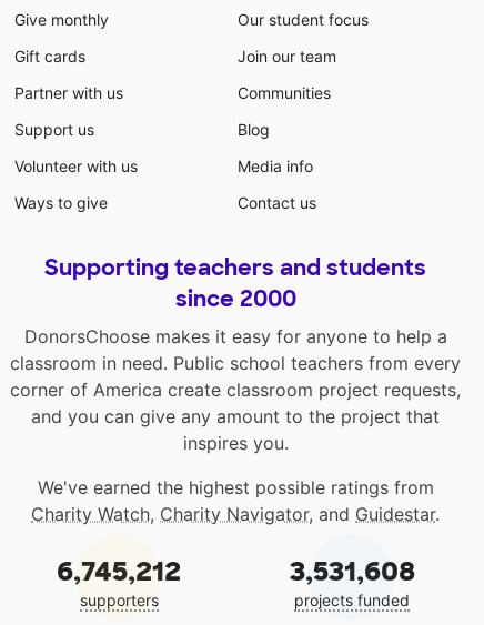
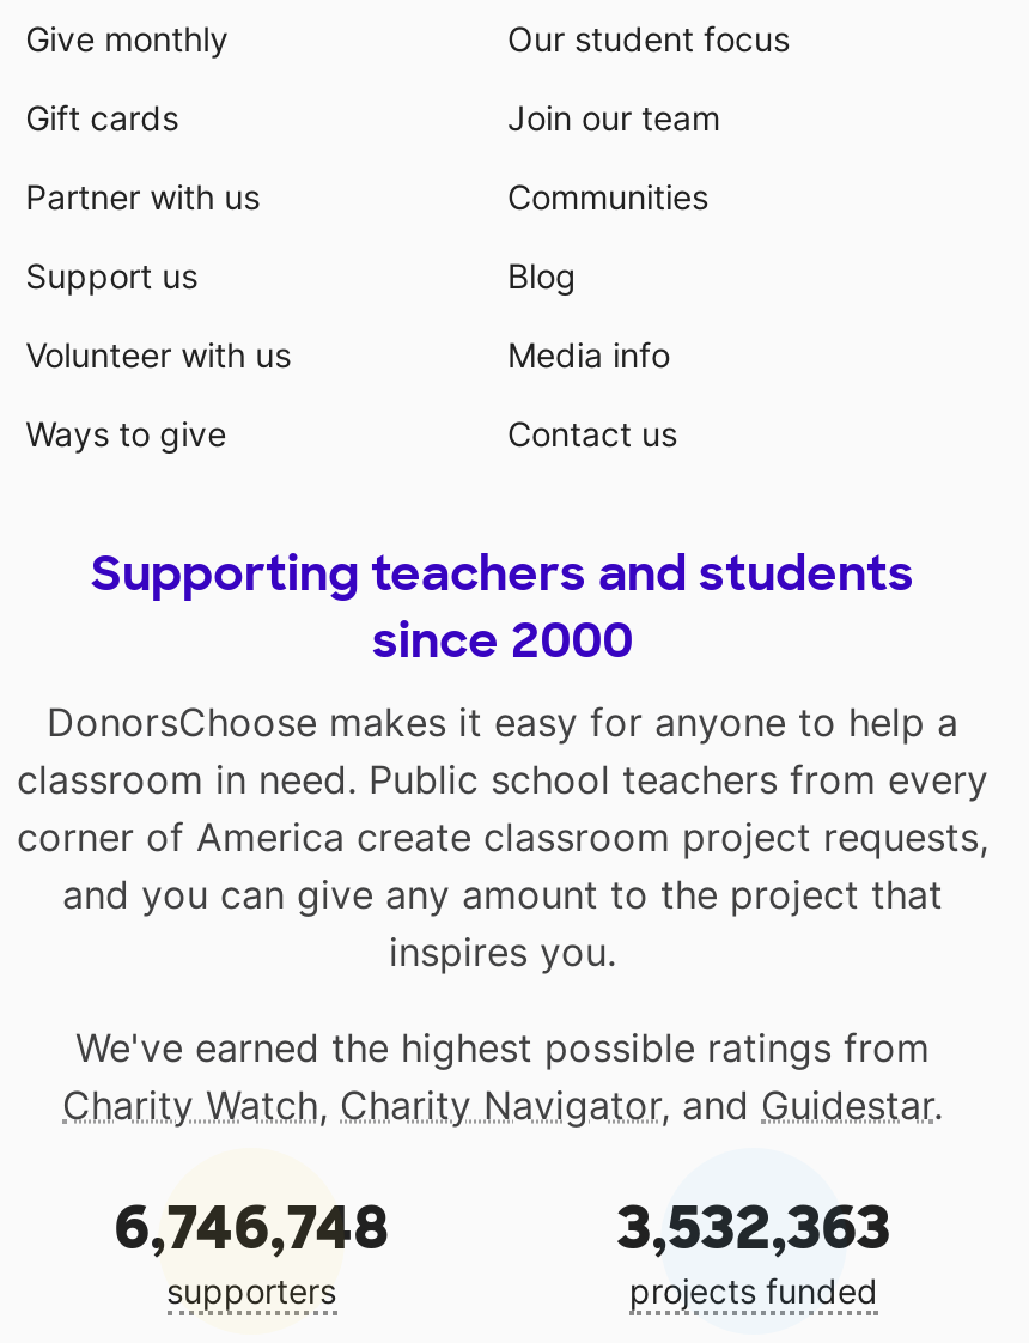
- 6,745,212
+ 6,746,748

- 3,531,608
+ 3,532,363
